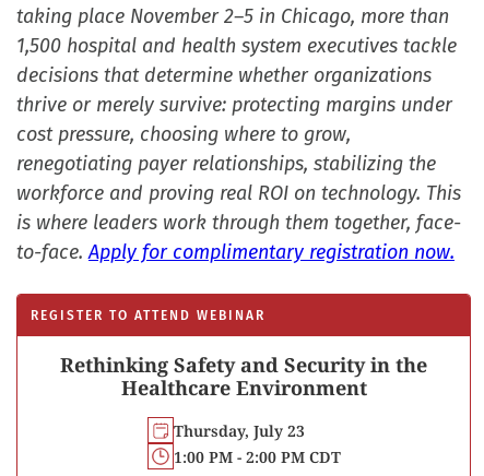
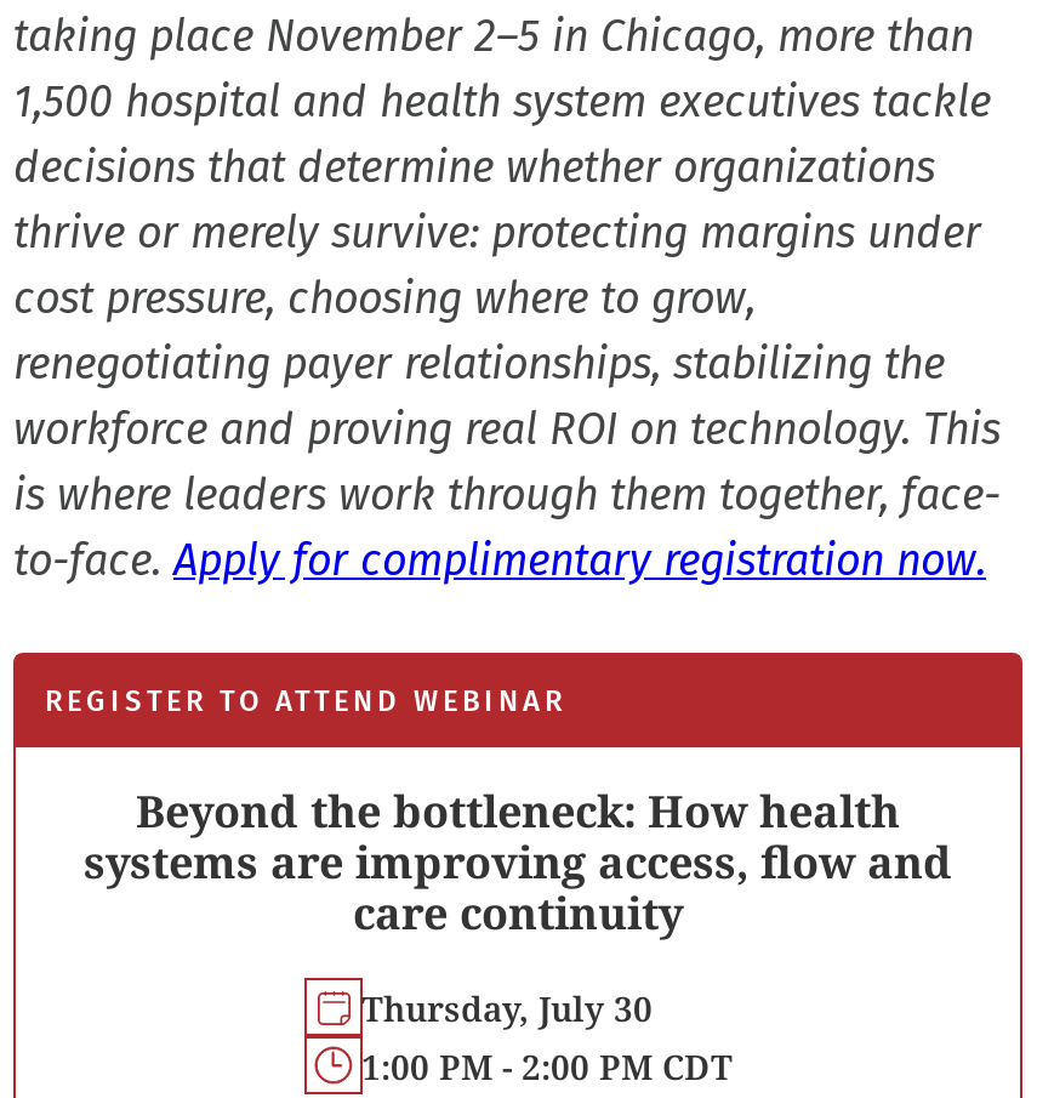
- Rethinking Safety and Security in the
- Healthcare Environment
+ Beyond the bottleneck: How health
+ systems are improving access, flow and
+ care continuity

- Thursday, July 23
+ Thursday, July 30
